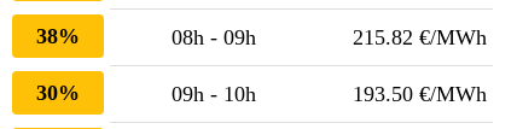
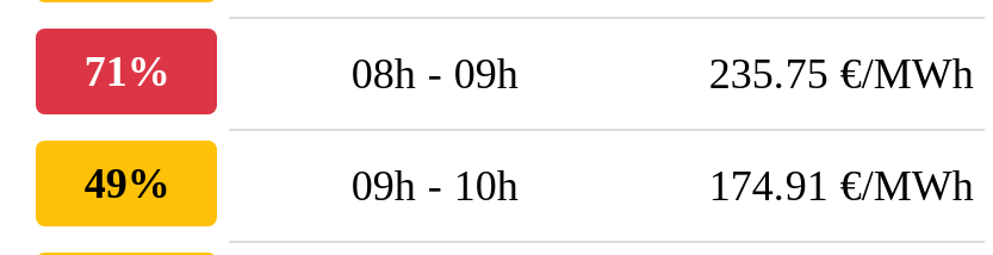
- 38%
+ 71%

- 215.82 €/MWh
+ 235.75 €/MWh

- 30%
+ 49%

- 193.50 €/MWh
+ 174.91 €/MWh
